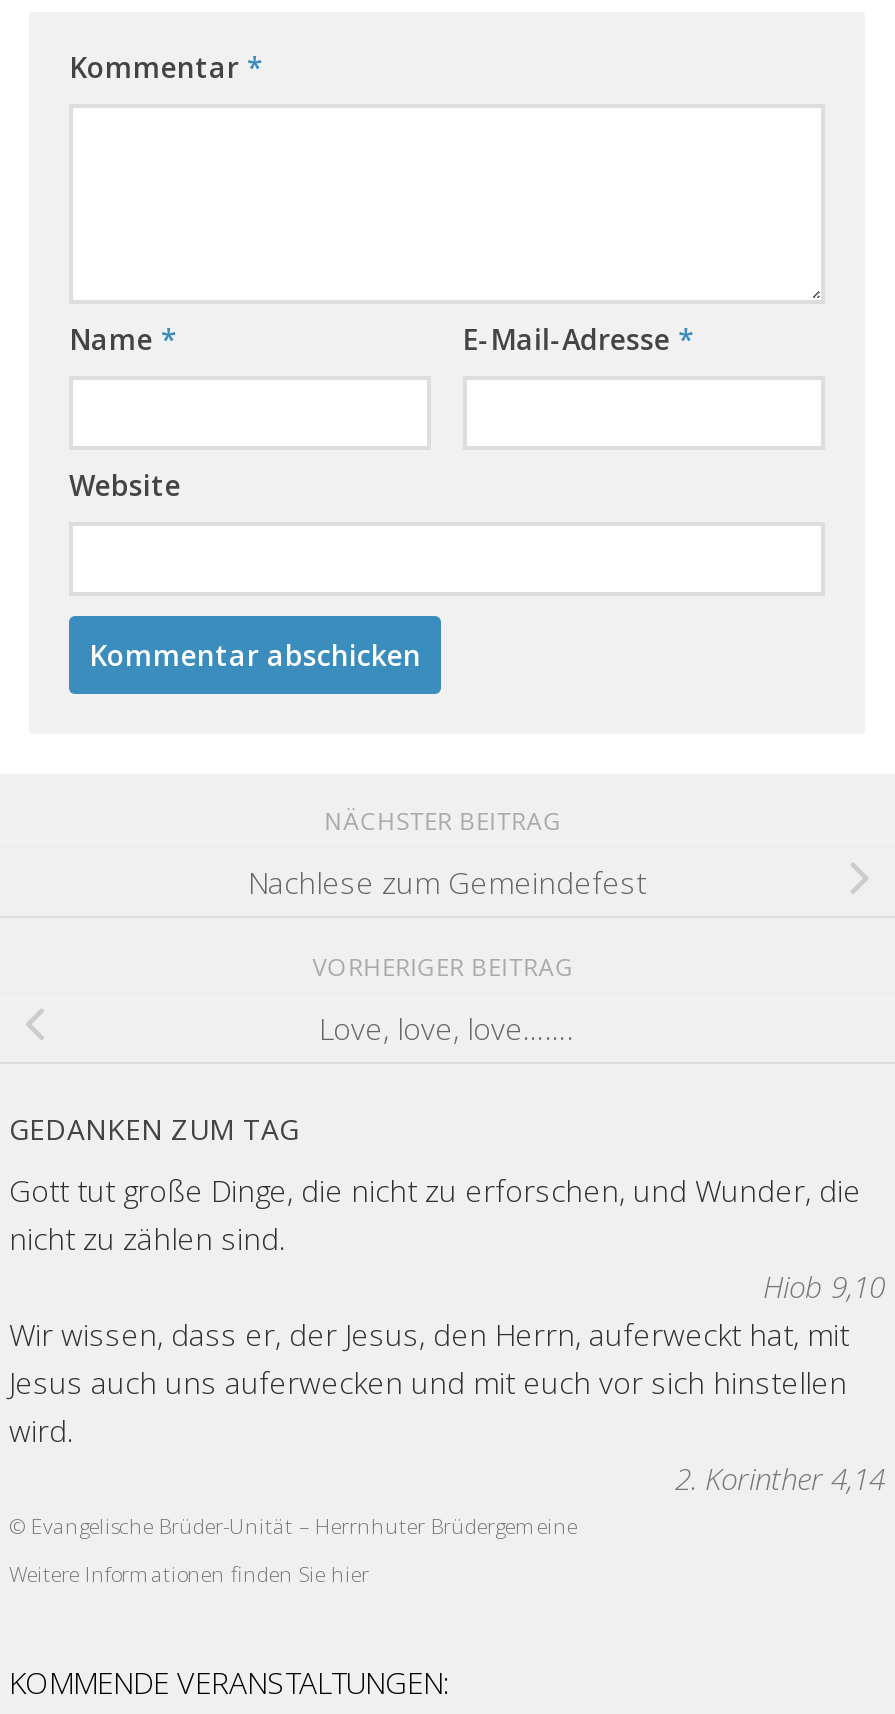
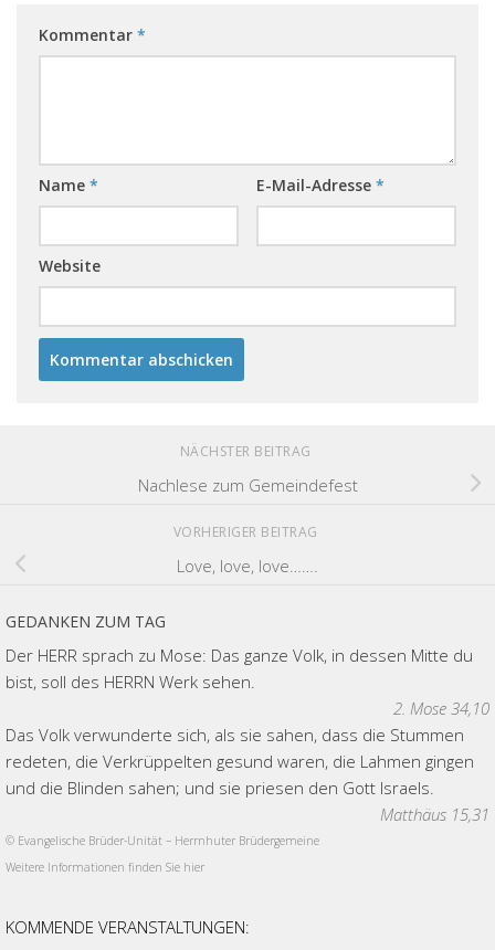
- Gott tut große Dinge, die nicht zu erforschen, und Wunder, die
- nicht zu zählen sind.
- Hiob 9,10
- Wir wissen, dass er, der Jesus, den Herrn, auferweckt hat, mit
- Jesus auch uns auferwecken und mit euch vor sich hinstellen
- wird.
- 2. Korinther 4,14
+ Der HERR sprach zu Mose: Das ganze Volk, in dessen Mitte du
+ bist, soll des HERRN Werk sehen.
+ 2. Mose 34,10
+ Das Volk verwunderte sich, als sie sahen, dass die Stummen
+ redeten, die Verkrüppelten gesund waren, die Lahmen gingen
+ und die Blinden sahen; und sie priesen den Gott Israels.
+ Matthäus 15,31
